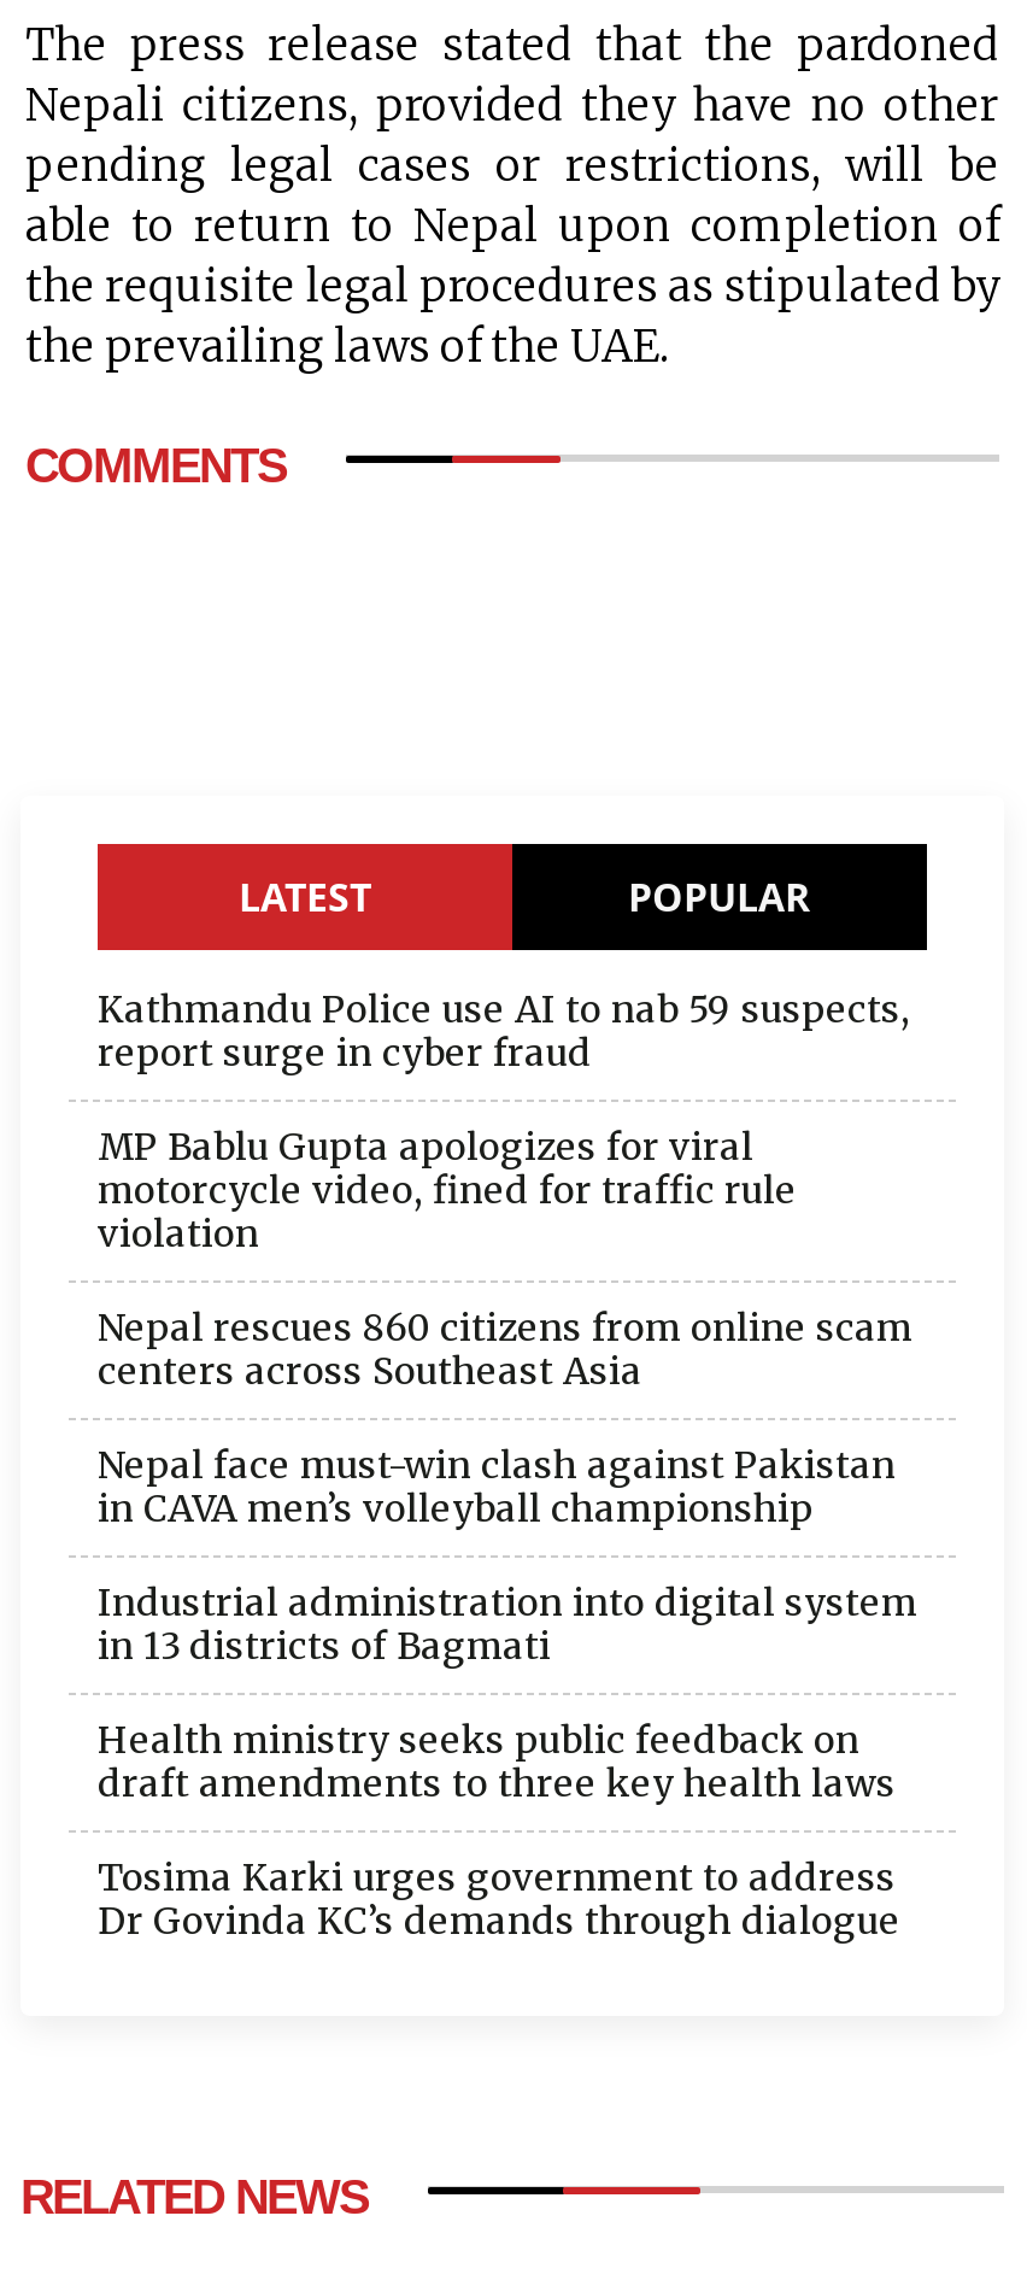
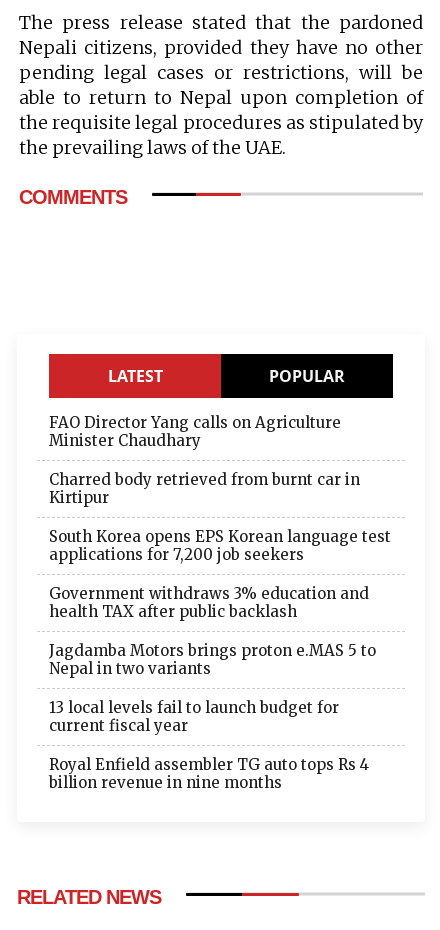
- Kathmandu Police use AI to nab 59 suspects,
- report surge in cyber fraud
+ FAO Director Yang calls on Agriculture
+ Minister Chaudhary

- MP Bablu Gupta apologizes for viral
- motorcycle video, fined for traffic rule
- violation
+ Charred body retrieved from burnt car in
+ Kirtipur

- Nepal rescues 860 citizens from online scam
- centers across Southeast Asia
+ South Korea opens EPS Korean language test
+ applications for 7,200 job seekers

- Nepal face must-win clash against Pakistan
- in CAVA men’s volleyball championship
+ Government withdraws 3% education and
+ health TAX after public backlash

- Industrial administration into digital system
- in 13 districts of Bagmati
+ Jagdamba Motors brings proton e.MAS 5 to
+ Nepal in two variants

- Health ministry seeks public feedback on
- draft amendments to three key health laws
+ 13 local levels fail to launch budget for
+ current fiscal year

- Tosima Karki urges government to address
- Dr Govinda KC’s demands through dialogue
+ Royal Enfield assembler TG auto tops Rs 4
+ billion revenue in nine months
